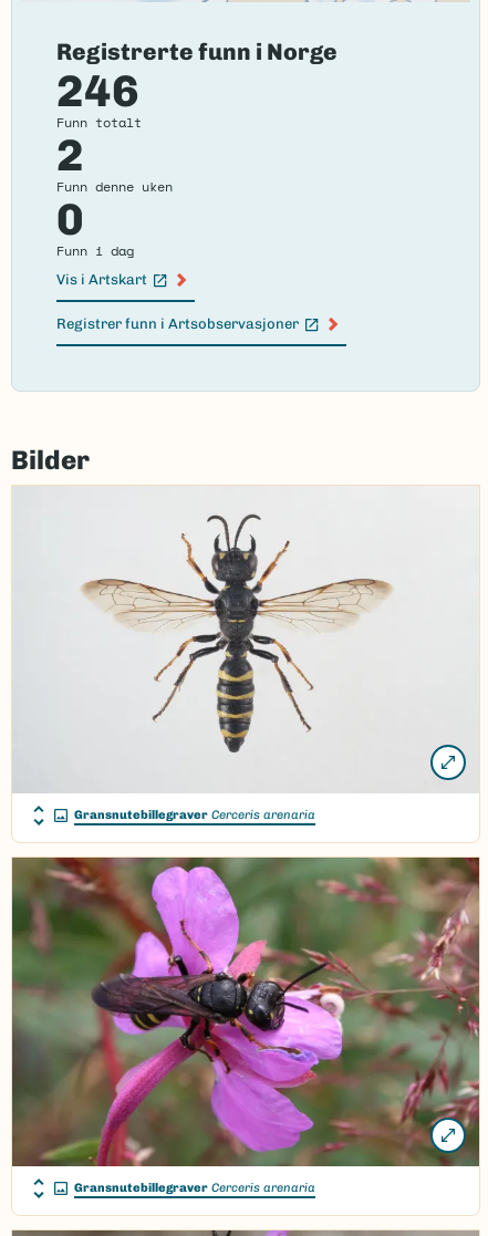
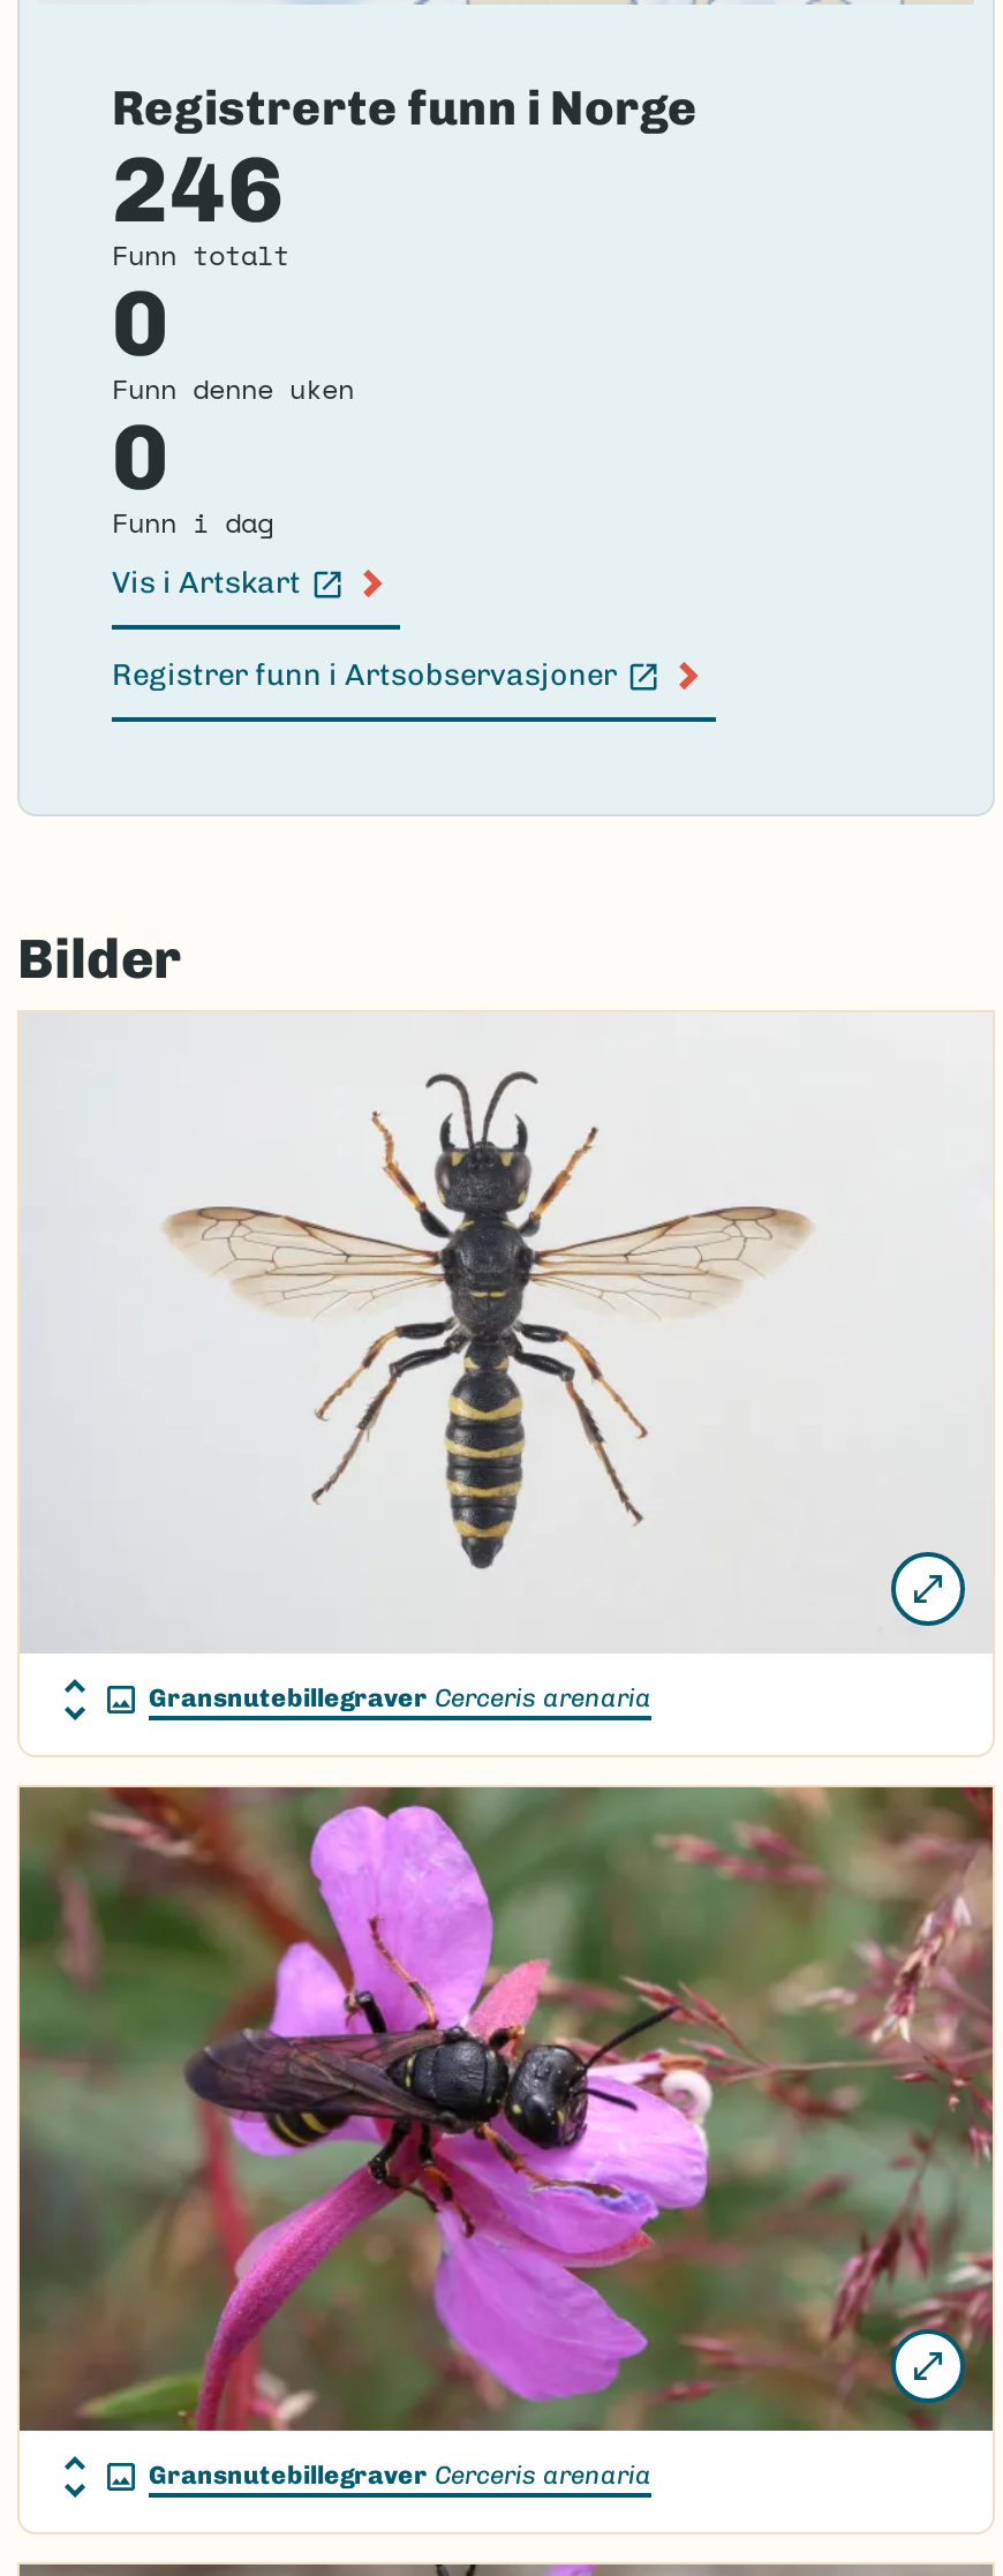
- 2
+ 0
